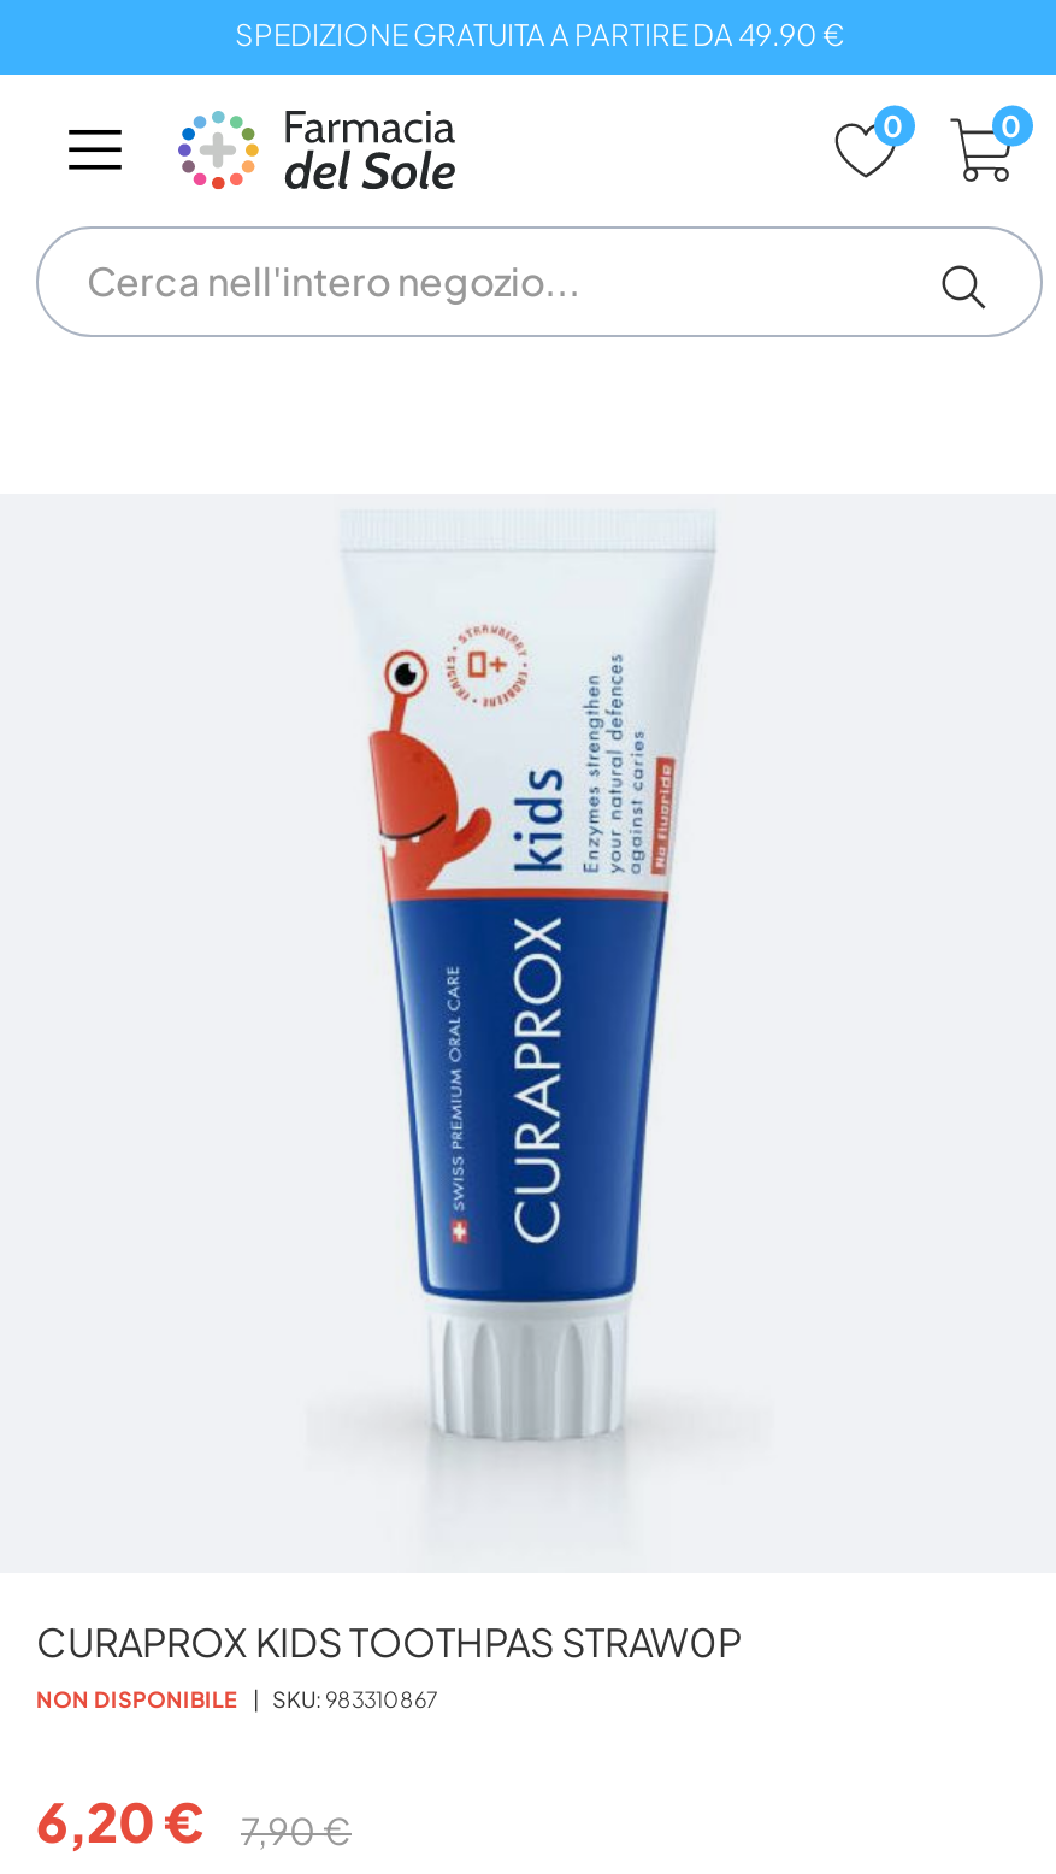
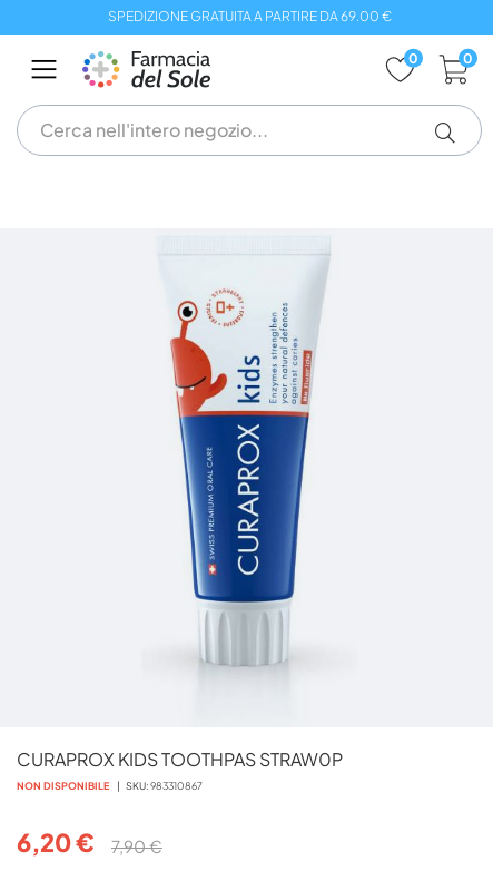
- SPEDIZIONE GRATUITA A PARTIRE DA 49.90 €
+ SPEDIZIONE GRATUITA A PARTIRE DA 69.00 €
